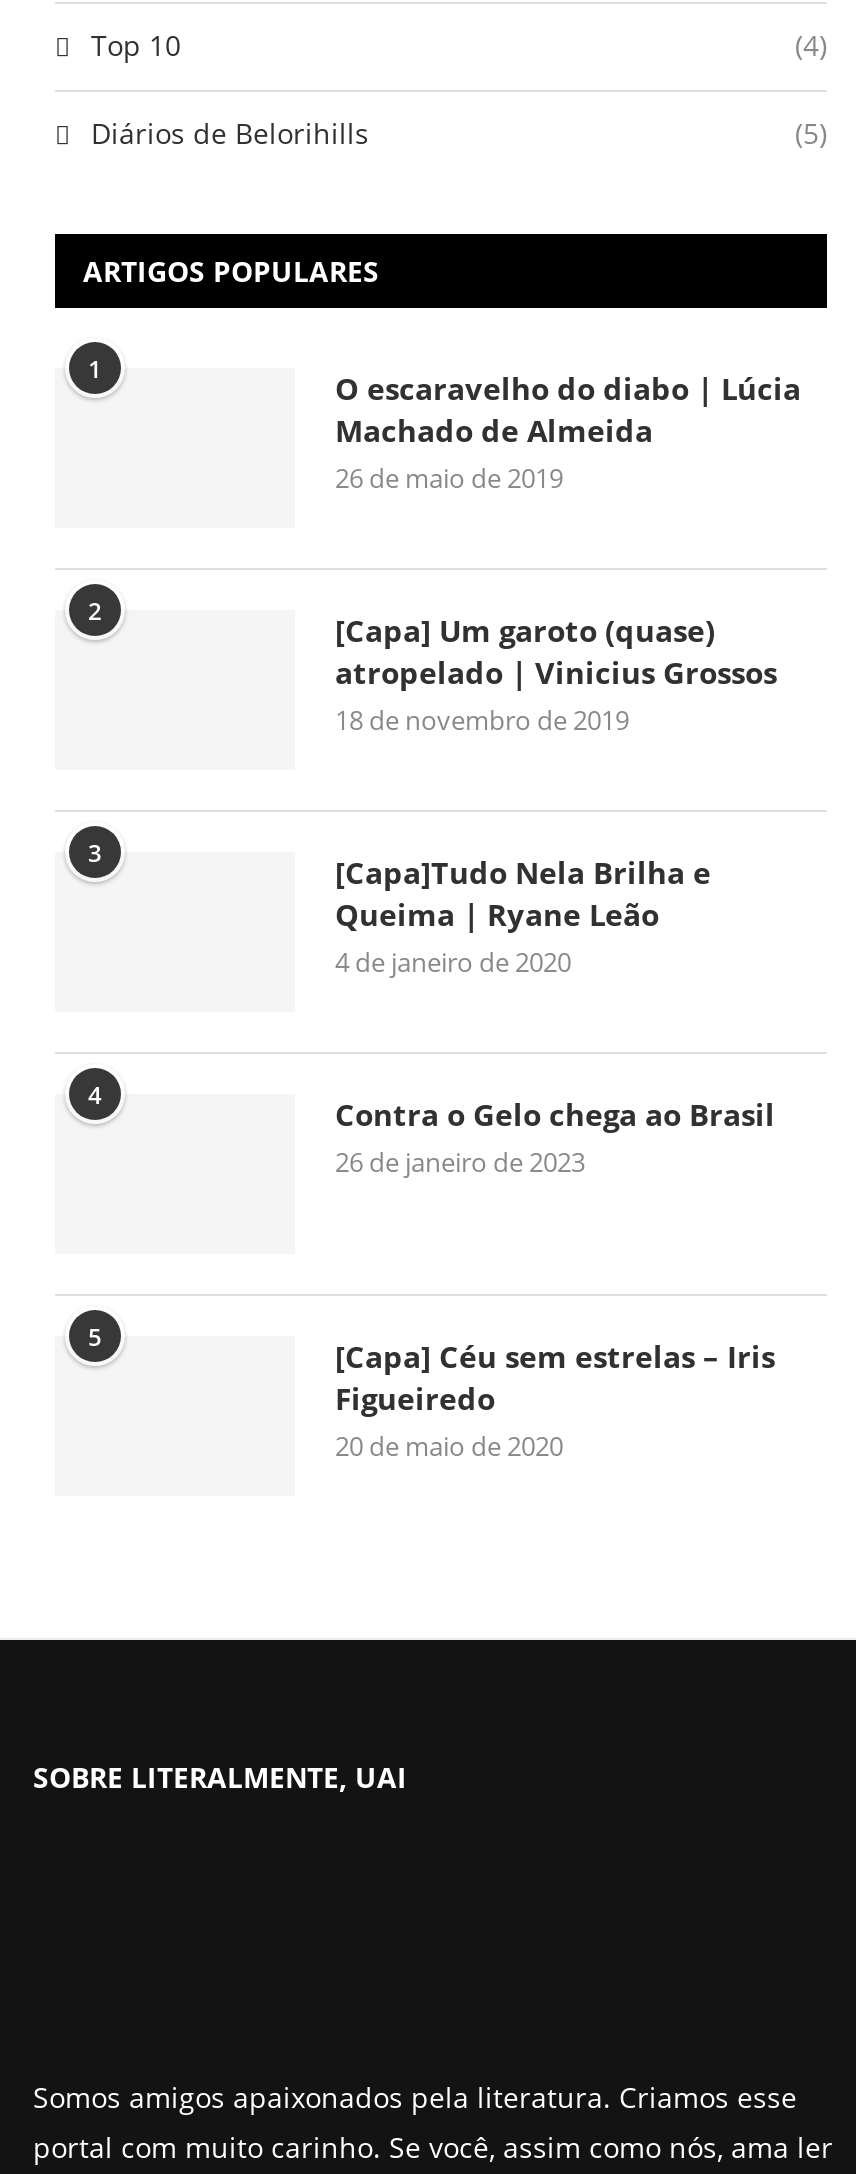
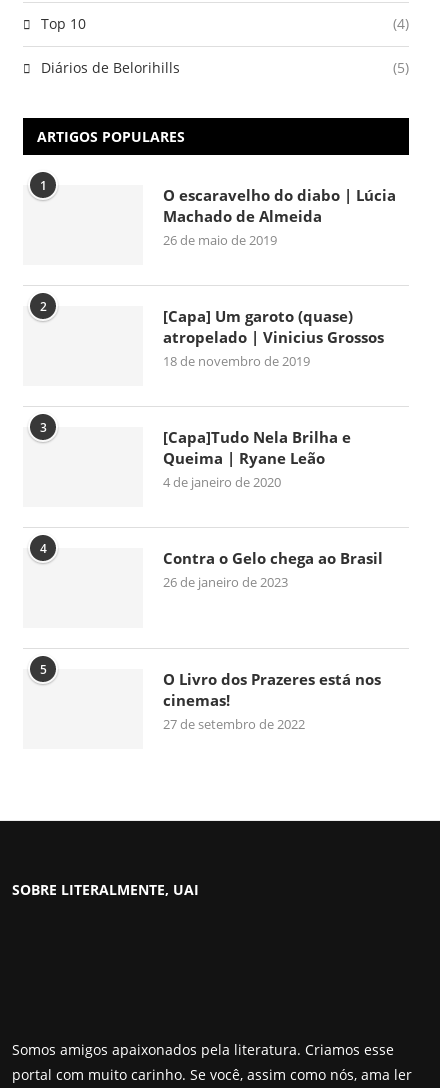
- [Capa] Céu sem estrelas – Iris
- Figueiredo
- 20 de maio de 2020
+ O Livro dos Prazeres está nos
+ cinemas!
+ 27 de setembro de 2022
